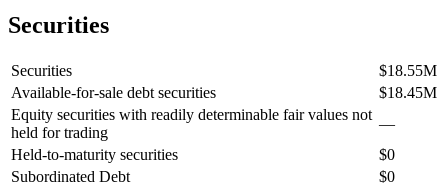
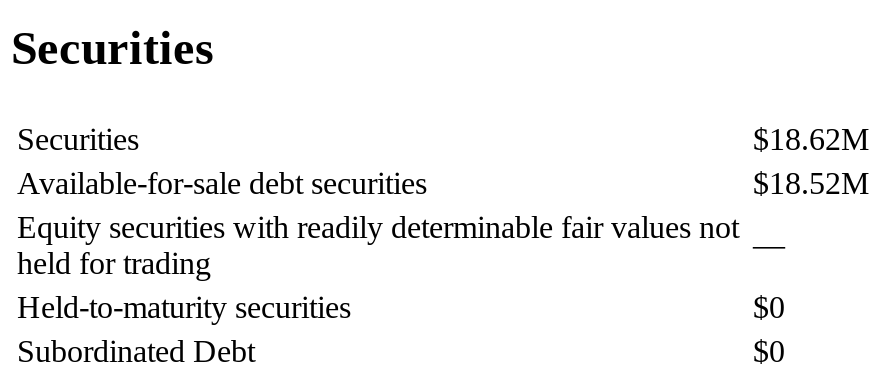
- $18.55M
+ $18.62M

- $18.45M
+ $18.52M
